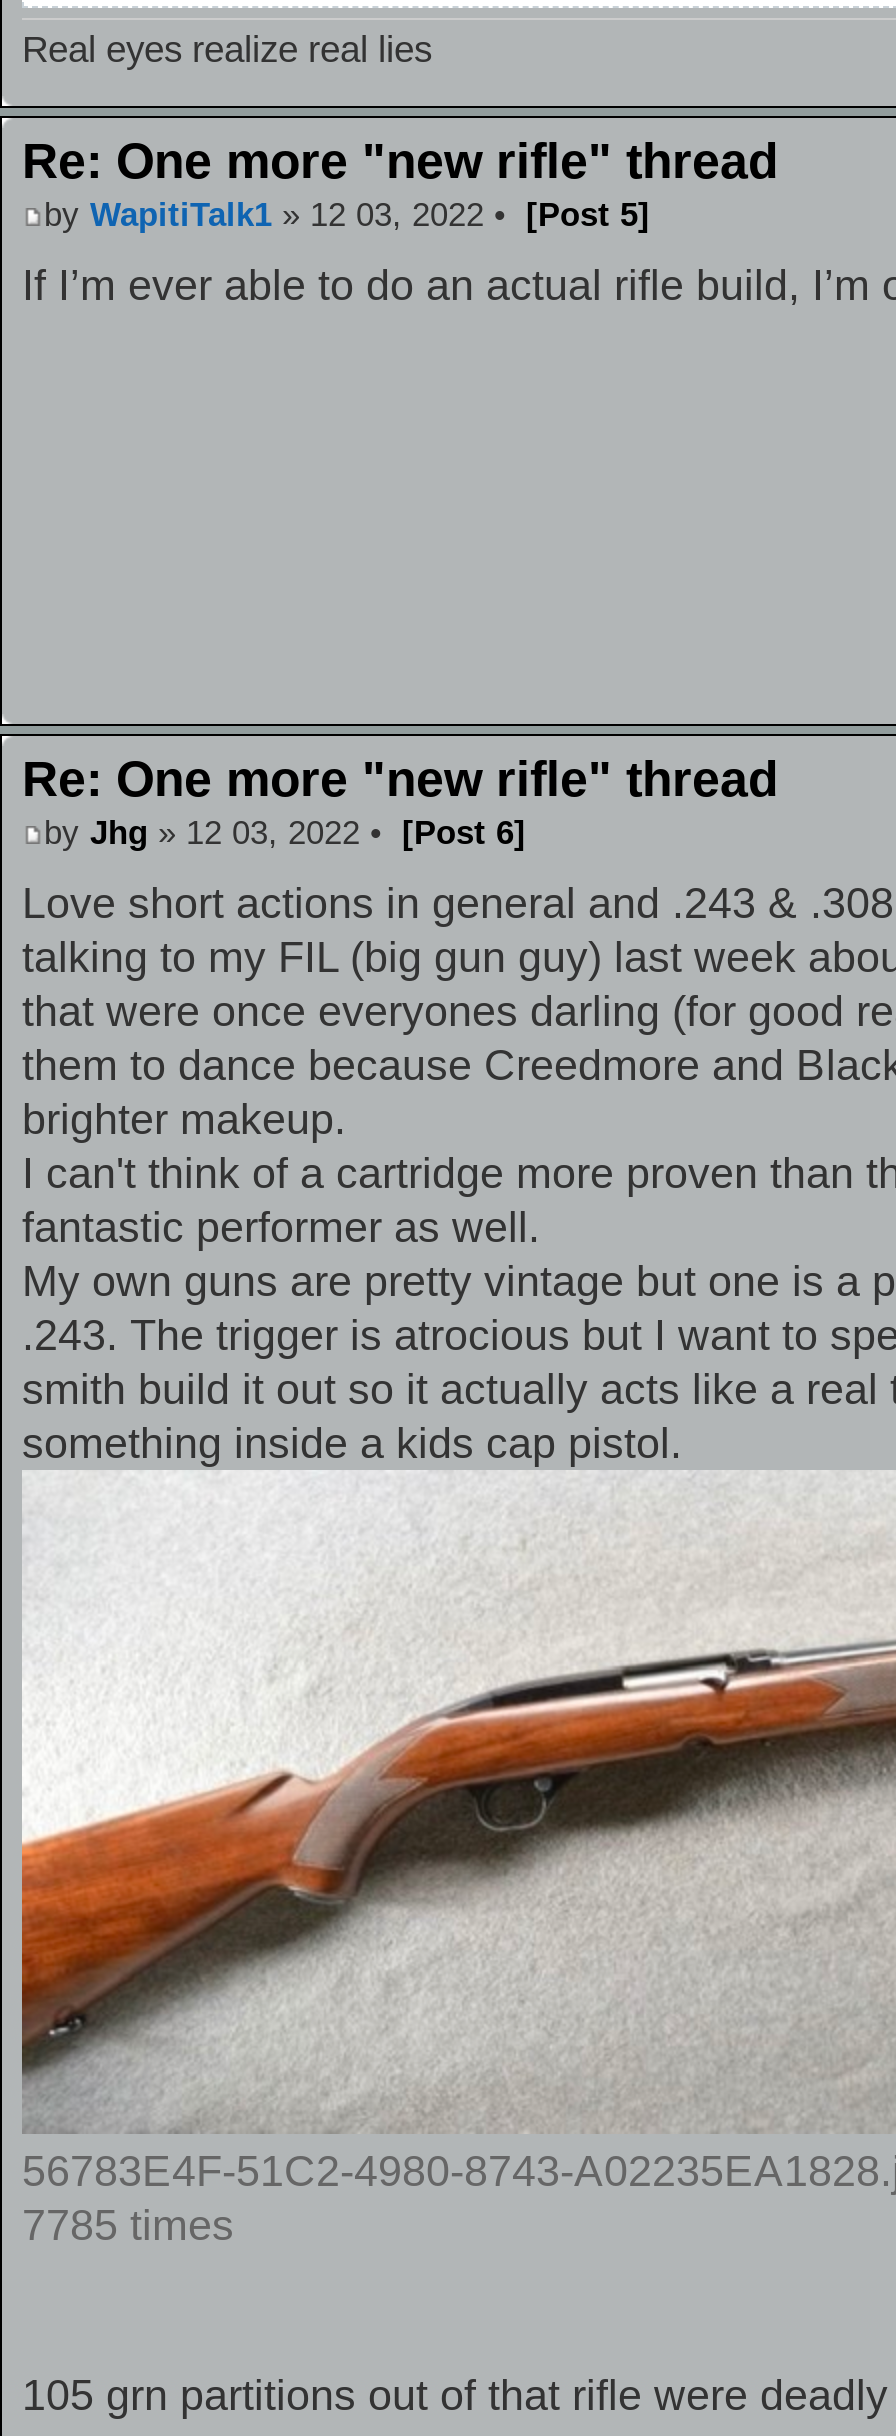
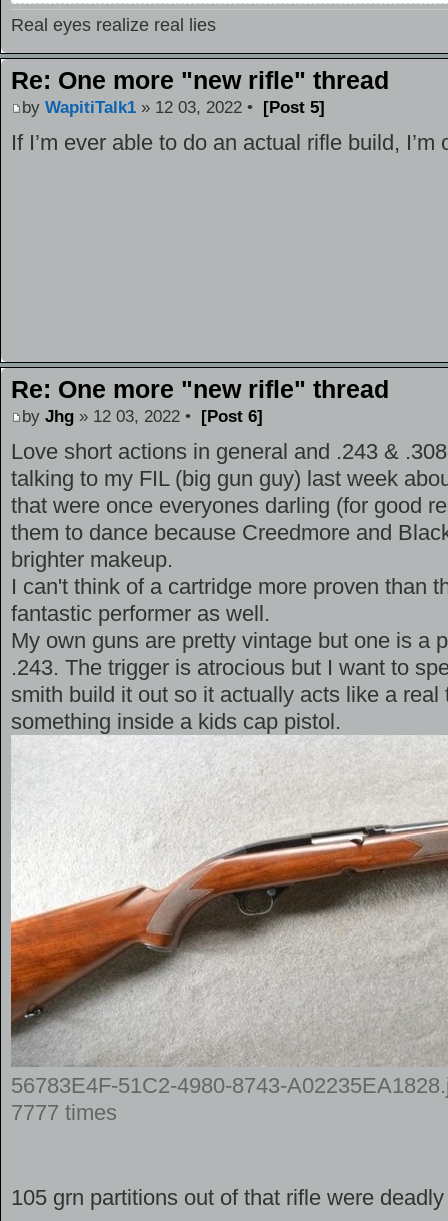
- 7785 times
+ 7777 times
